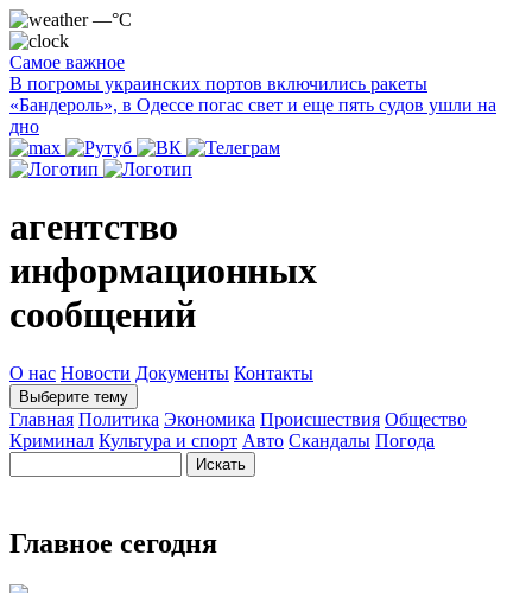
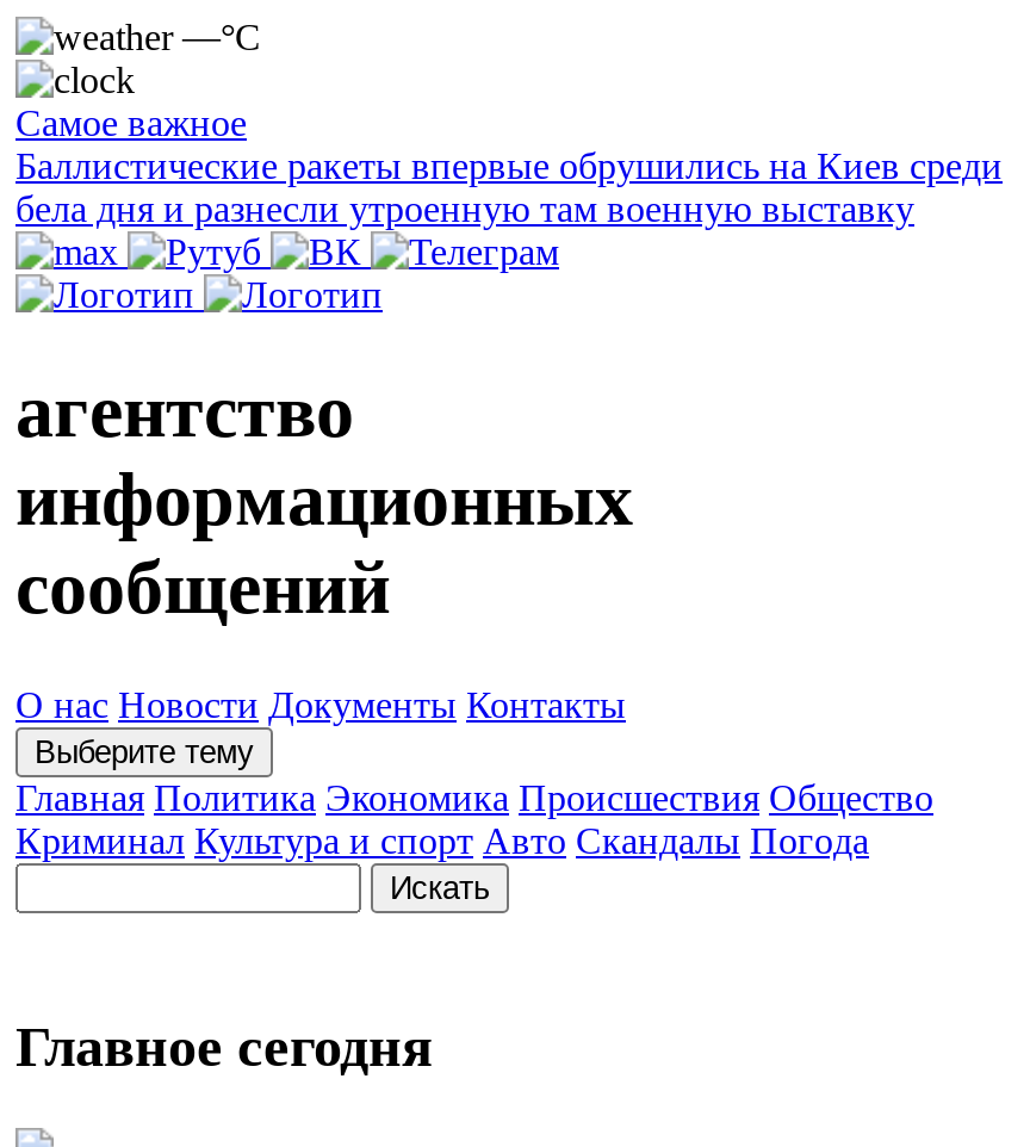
- В погромы украинских портов включились ракеты
- «Бандероль», в Одессе погас свет и еще пять судов ушли на
- дно
+ Баллистические ракеты впервые обрушились на Киев среди
+ бела дня и разнесли утроенную там военную выставку
